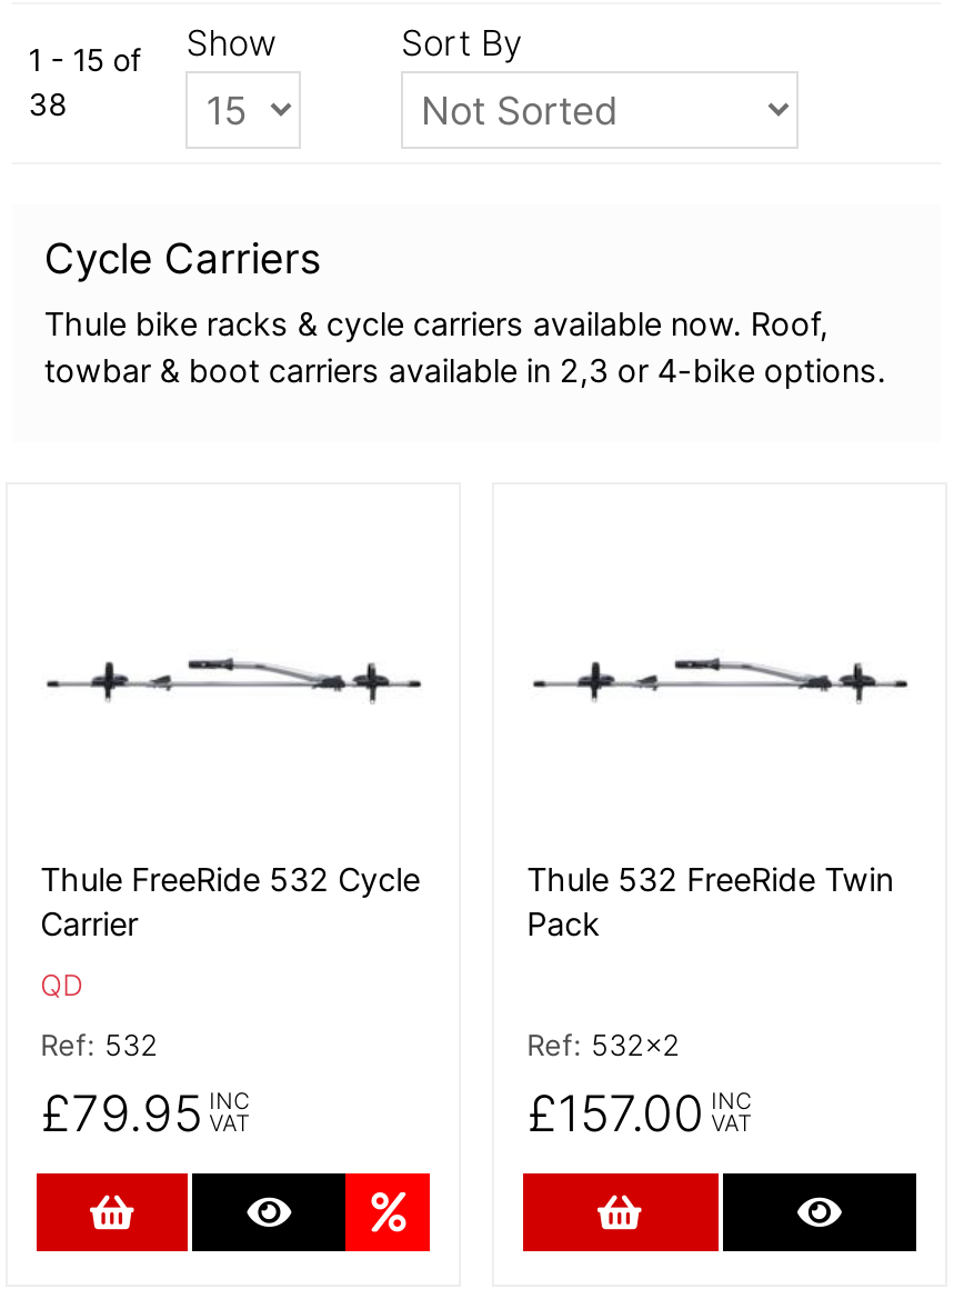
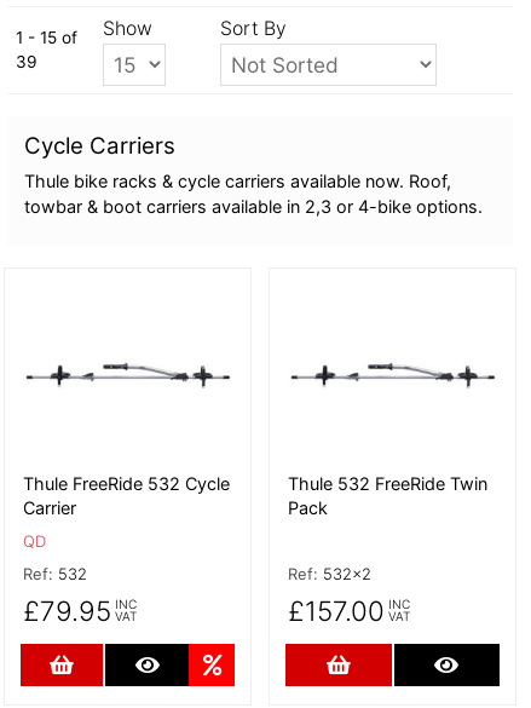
- 38
+ 39
